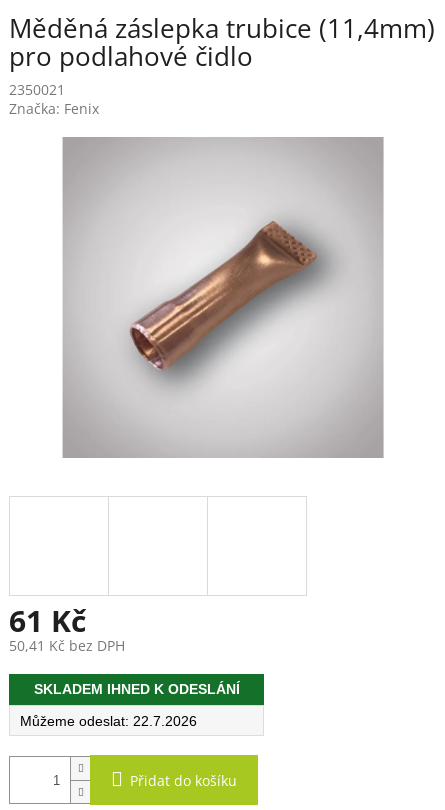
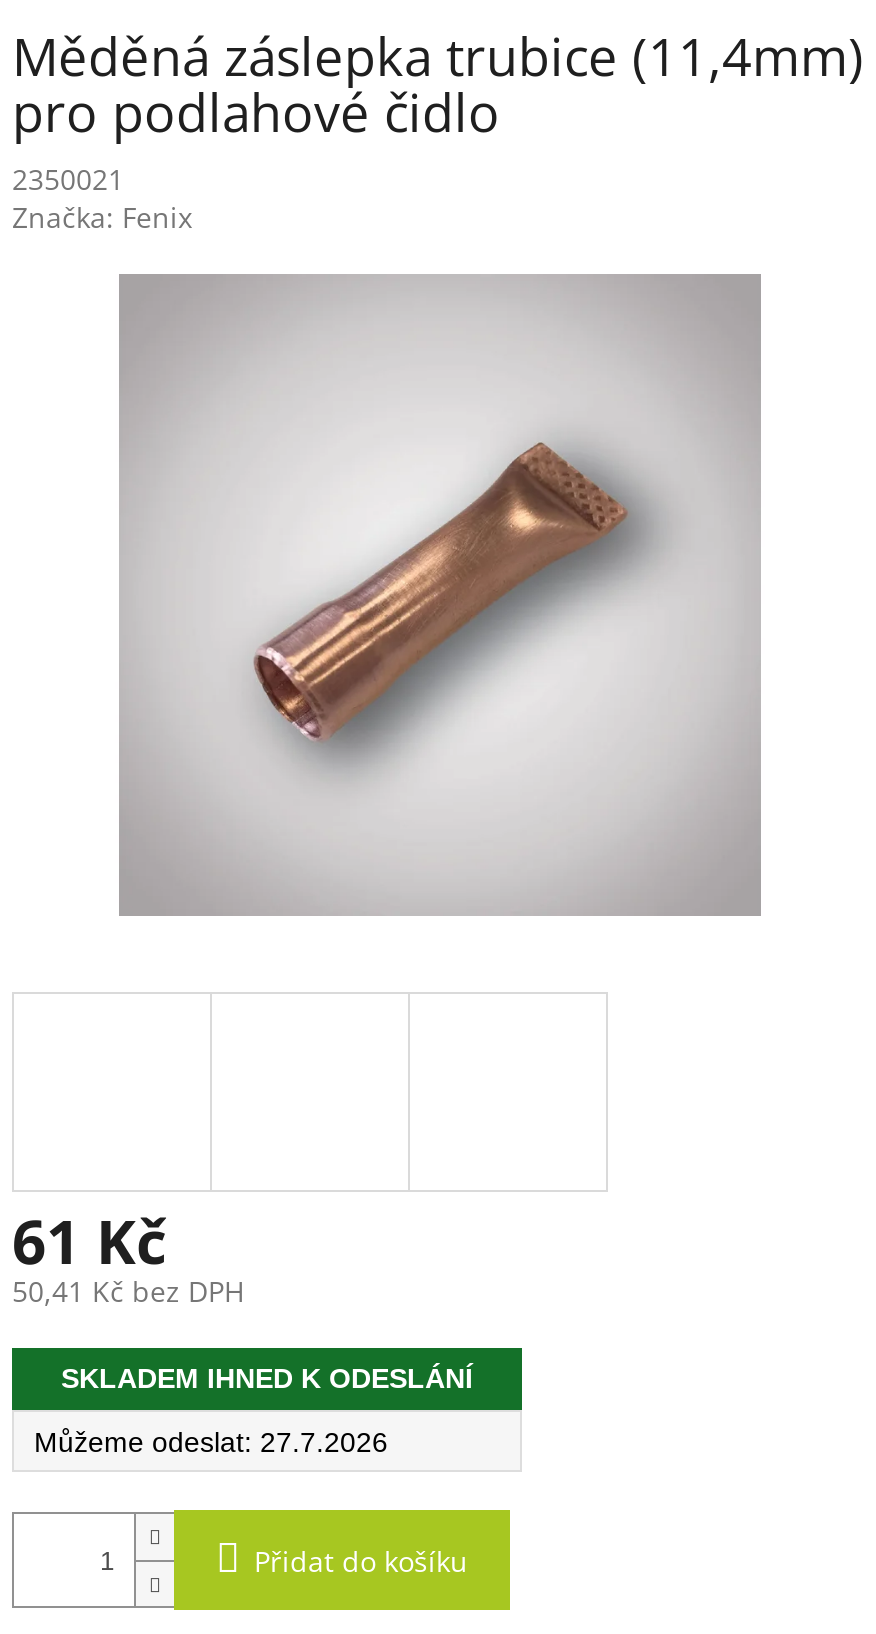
- 22.7.2026
+ 27.7.2026
